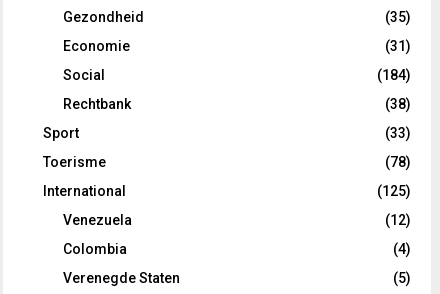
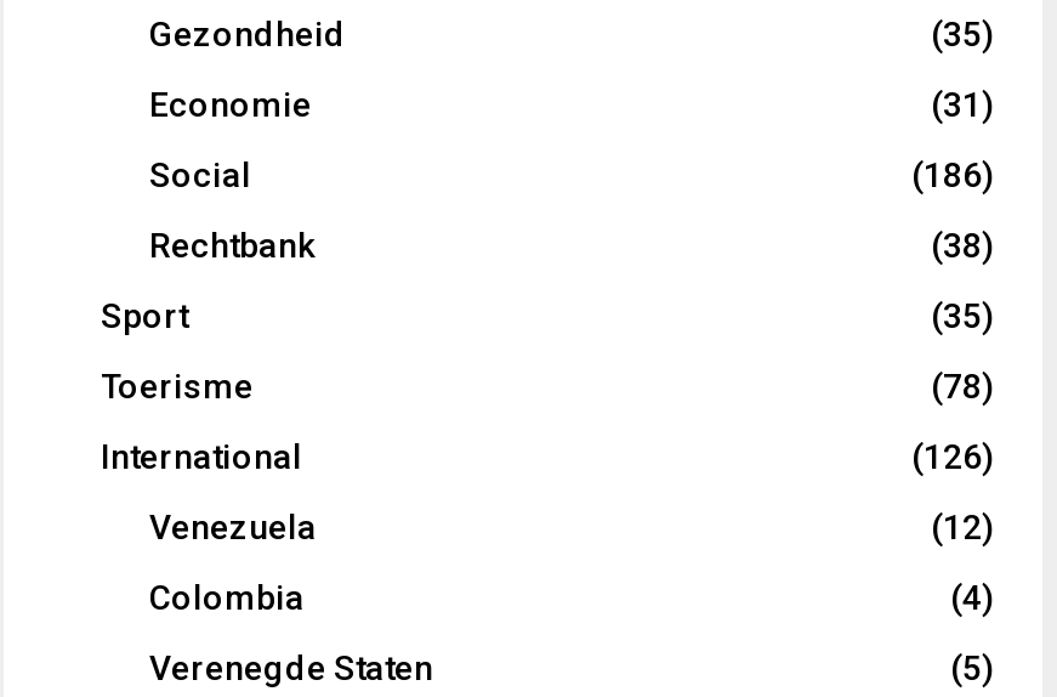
- (184)
+ (186)

- (33)
+ (35)

- (125)
+ (126)
